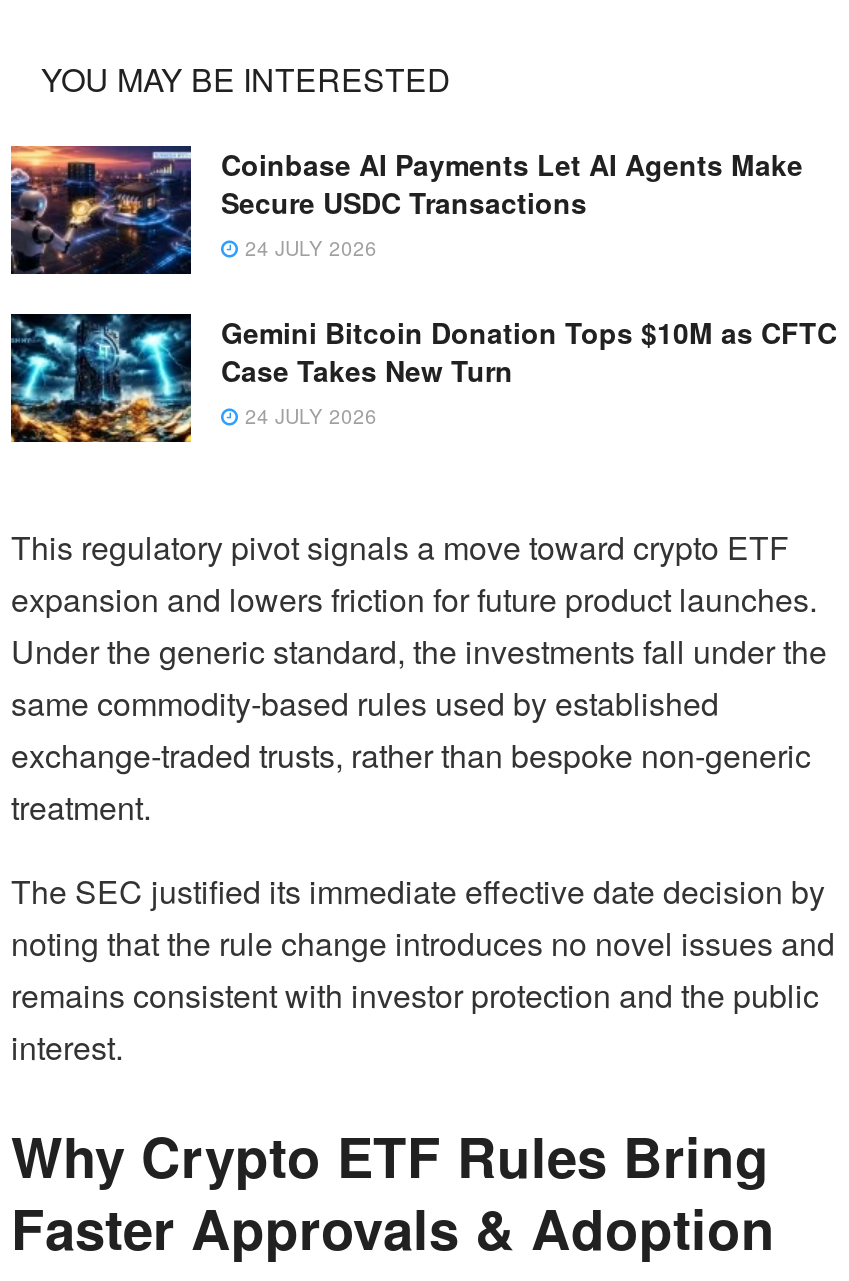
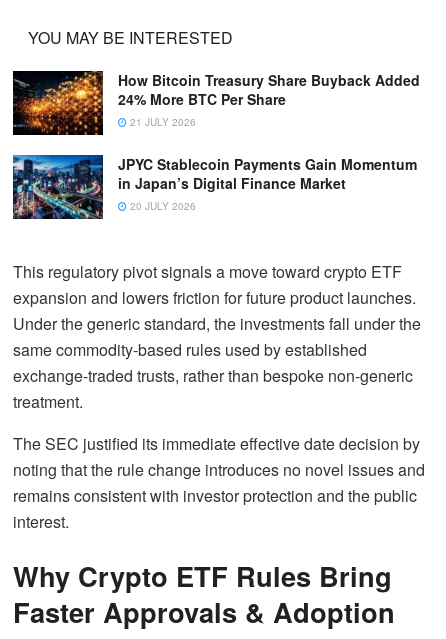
- [image]
- Coinbase AI Payments Let AI Agents Make
- Secure USDC Transactions
- 24 JULY 2026
+ [image]
+ How Bitcoin Treasury Share Buyback Added
+ 24% More BTC Per Share
+ 21 JULY 2026

- [image]
- Gemini Bitcoin Donation Tops $10M as CFTC
- Case Takes New Turn
- 24 JULY 2026
+ [image]
+ JPYC Stablecoin Payments Gain Momentum
+ in Japan’s Digital Finance Market
+ 20 JULY 2026
